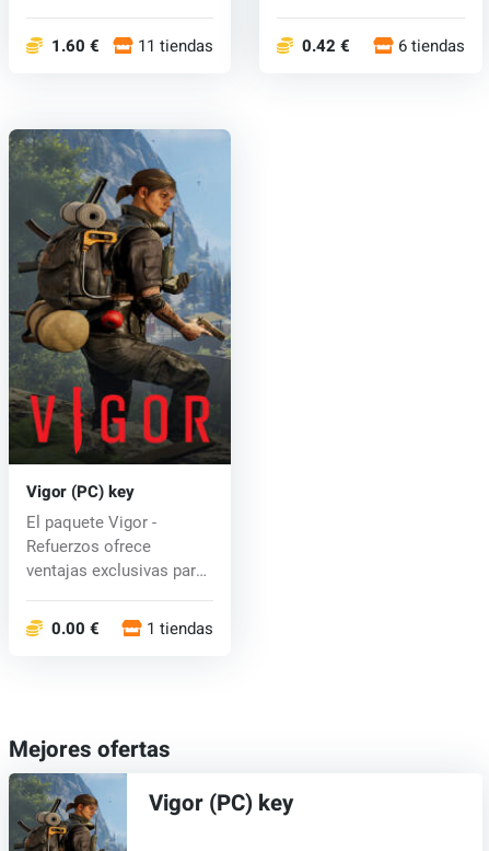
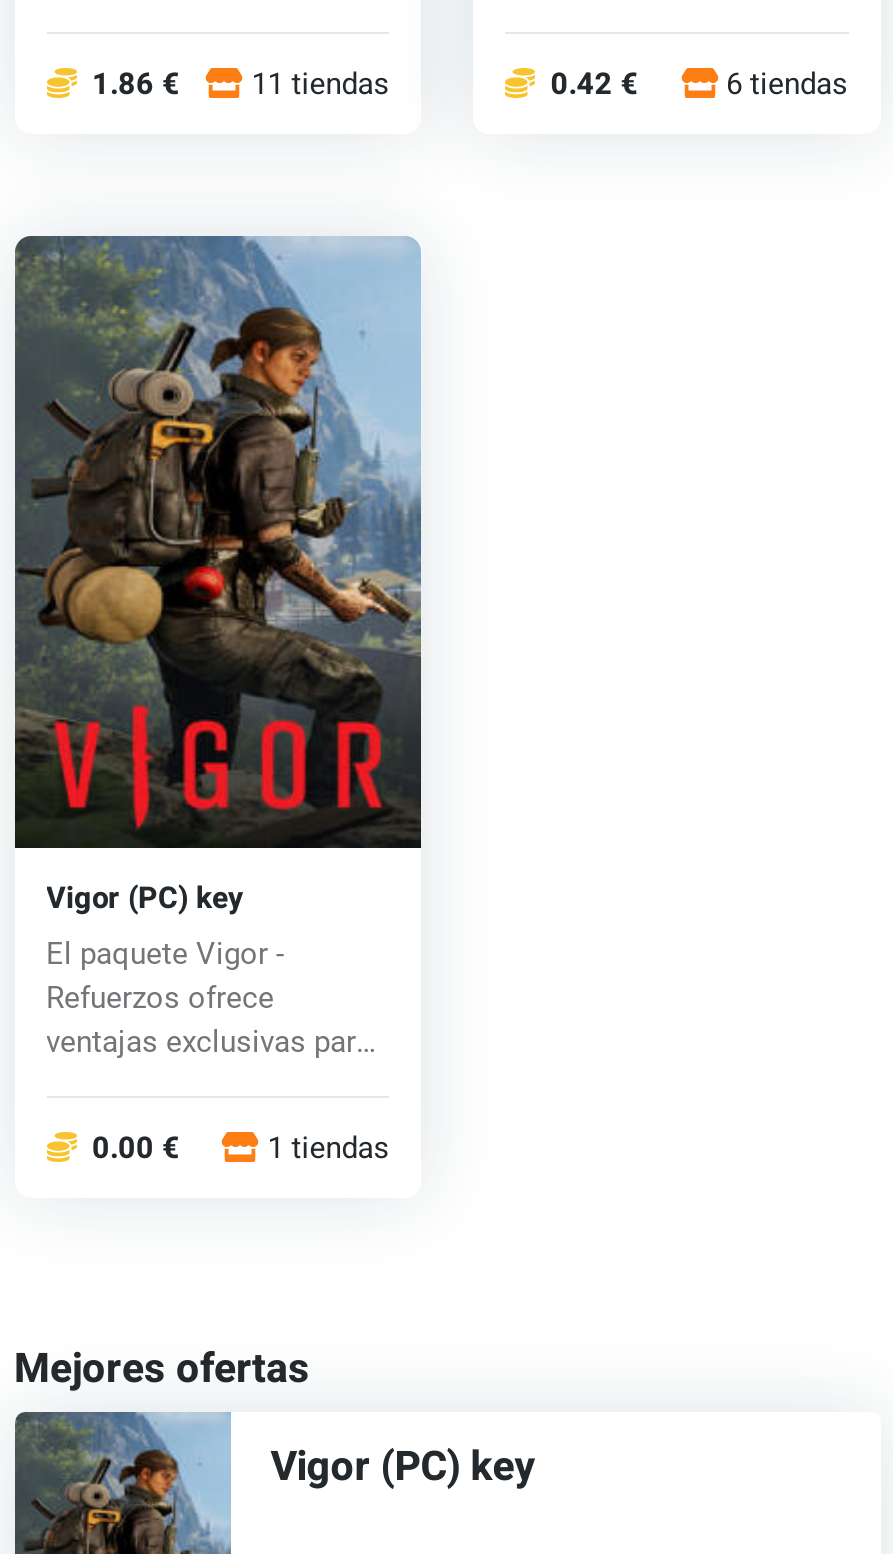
- 1.60 € 11 tiendas
+ 1.86 € 11 tiendas
